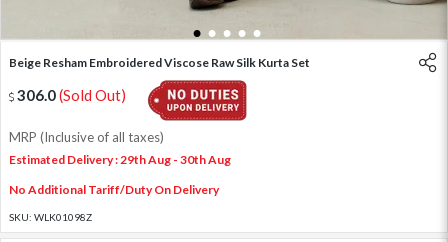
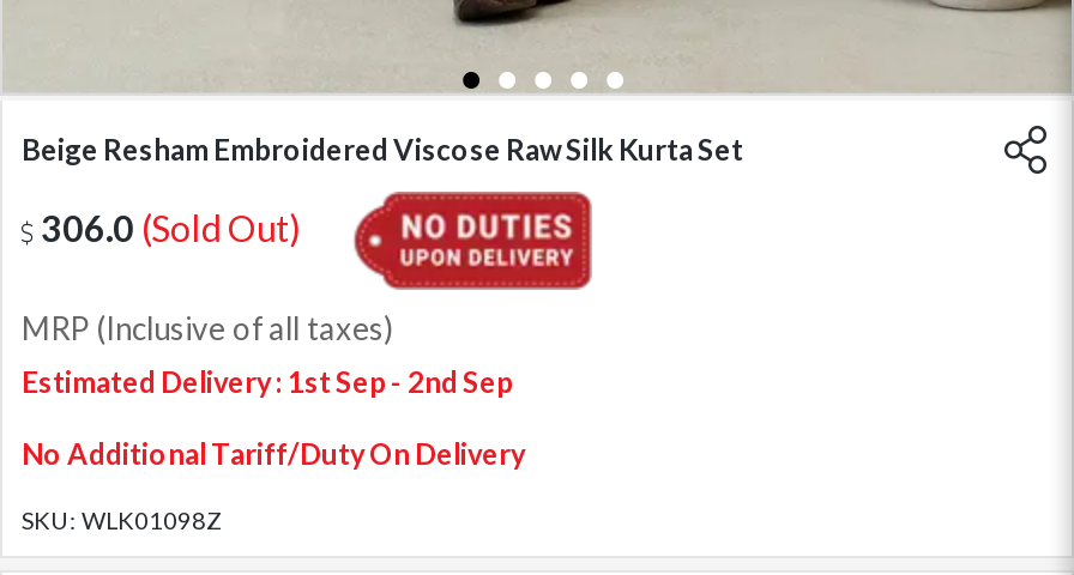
- Estimated Delivery : 29th Aug - 30th Aug
+ Estimated Delivery : 1st Sep - 2nd Sep
